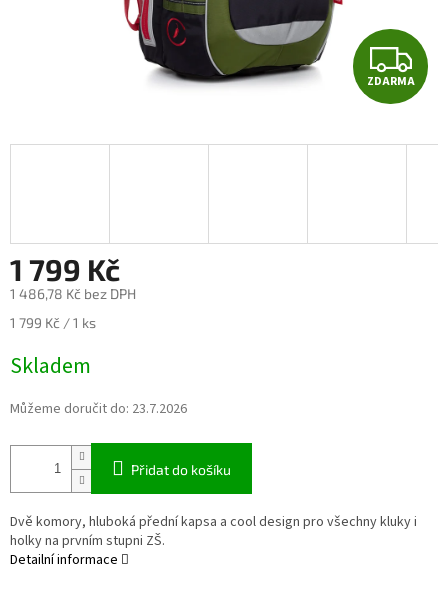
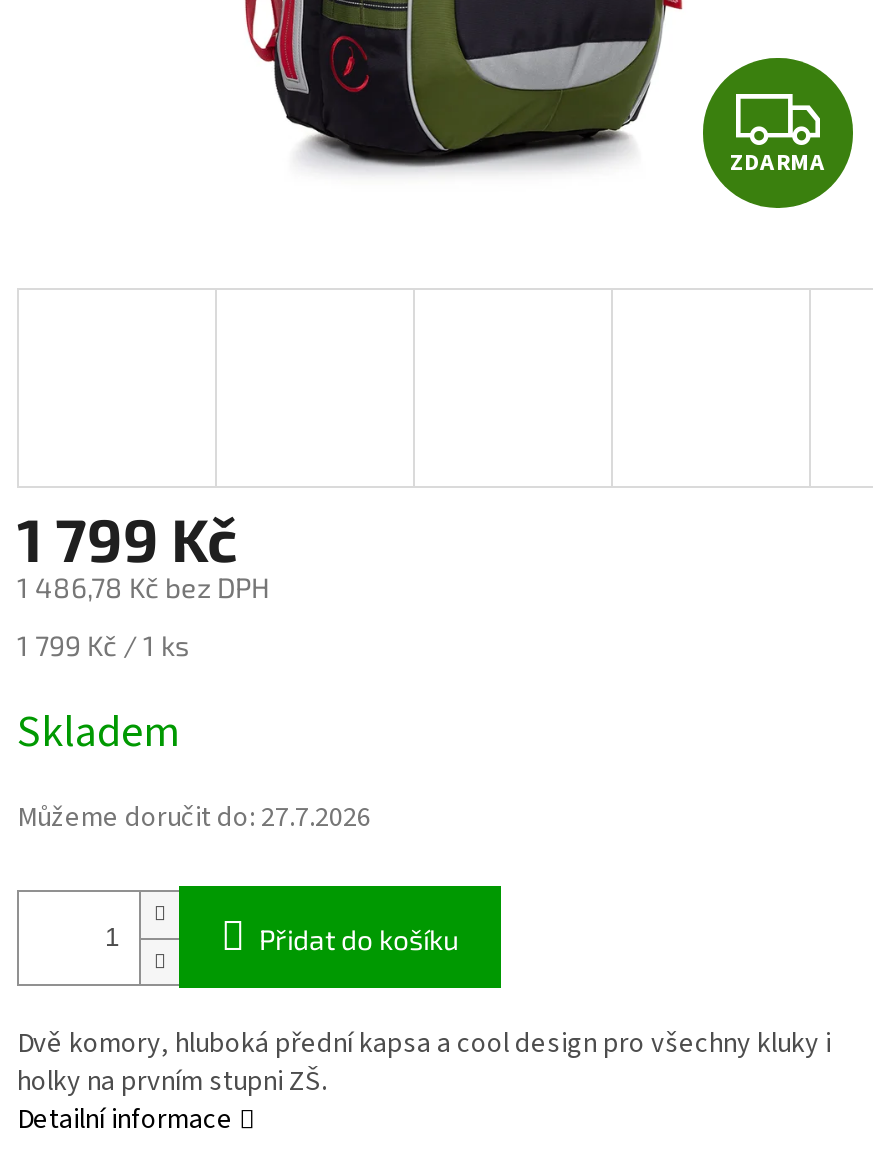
- Můžeme doručit do: 23.7.2026
+ Můžeme doručit do: 27.7.2026
